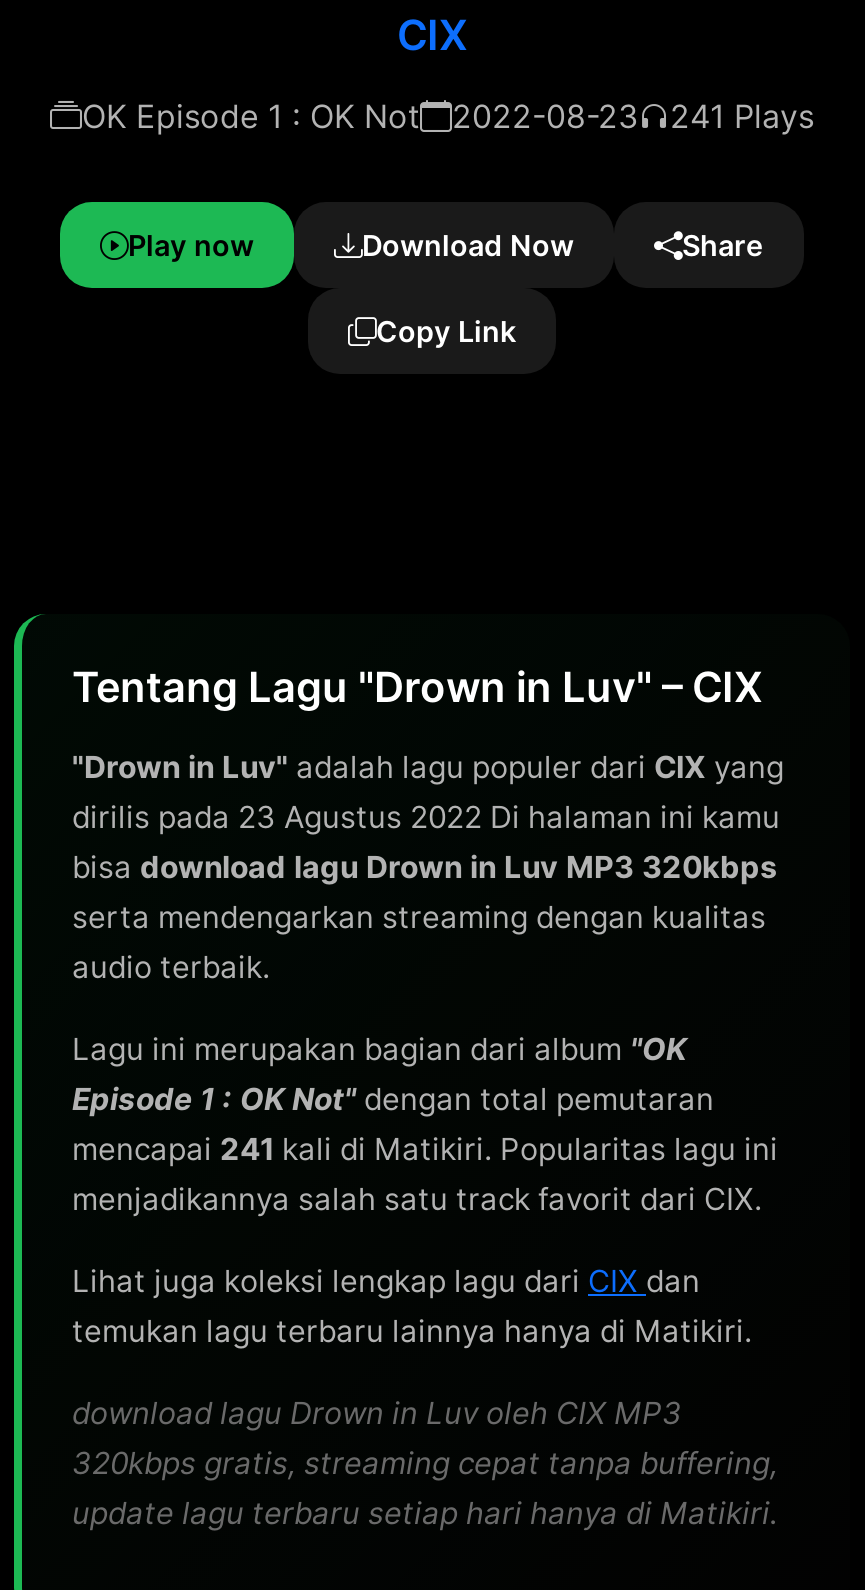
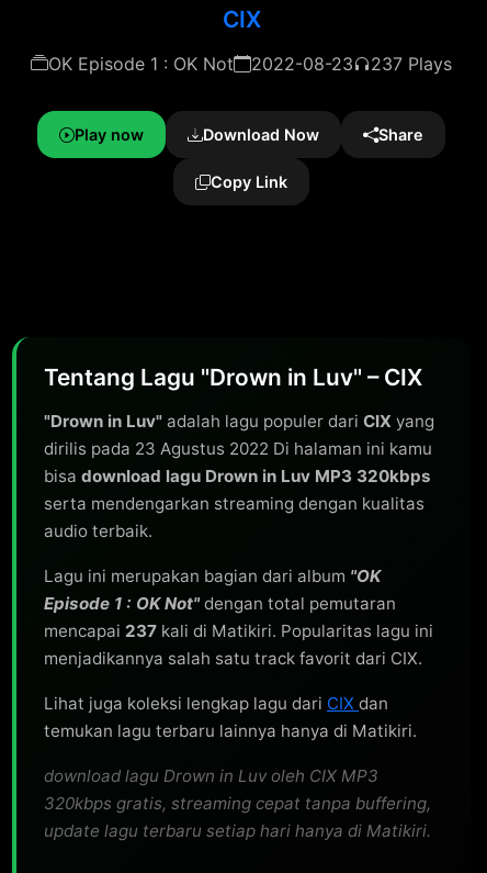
- 241 Plays
+ 237 Plays

- mencapai 241 kali di Matikiri. Popularitas lagu ini
+ mencapai 237 kali di Matikiri. Popularitas lagu ini
